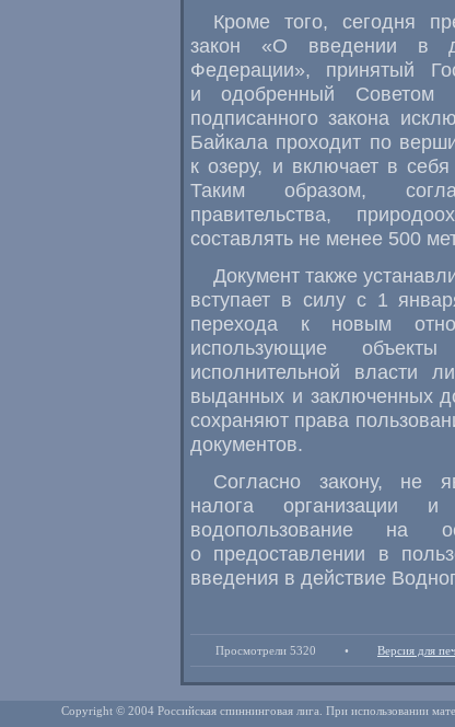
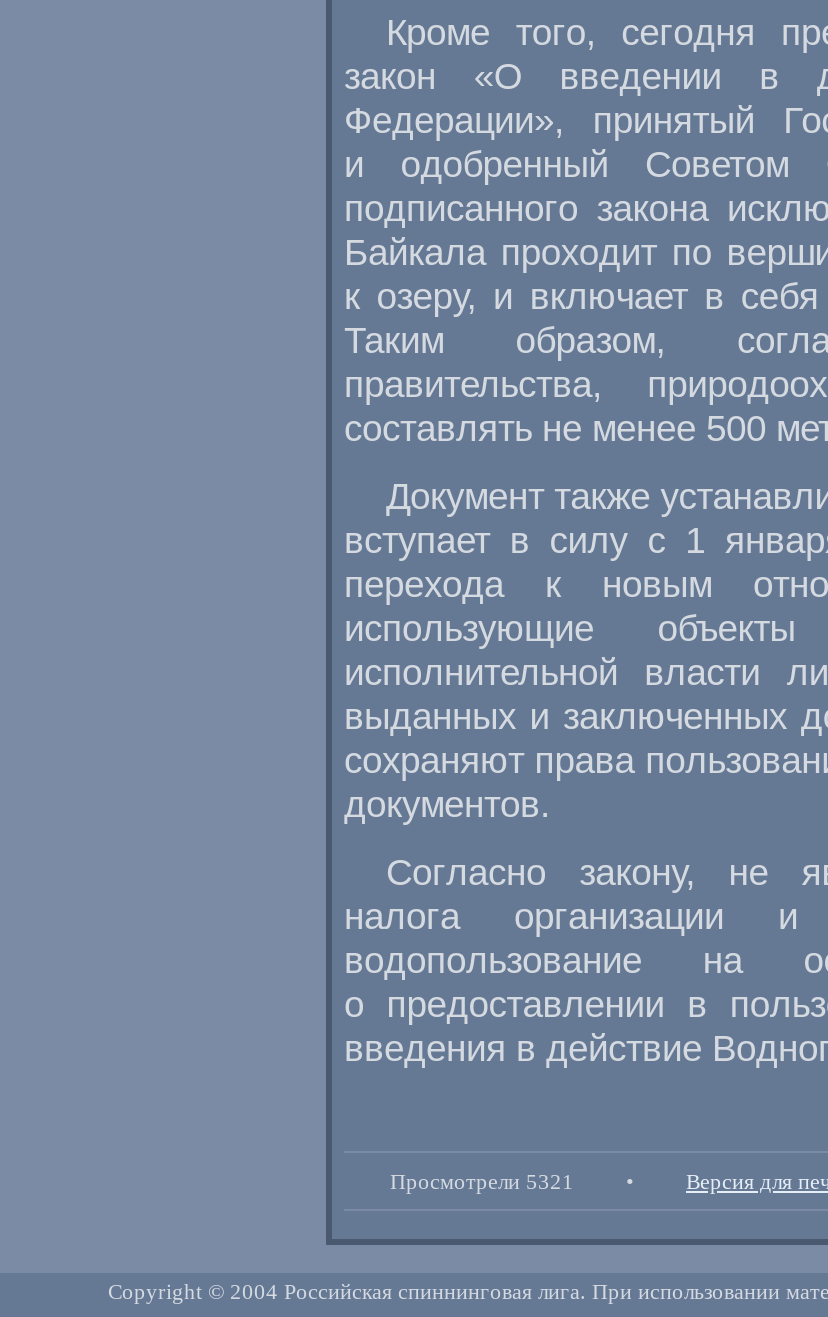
- Просмотрели 5320
+ Просмотрели 5321
